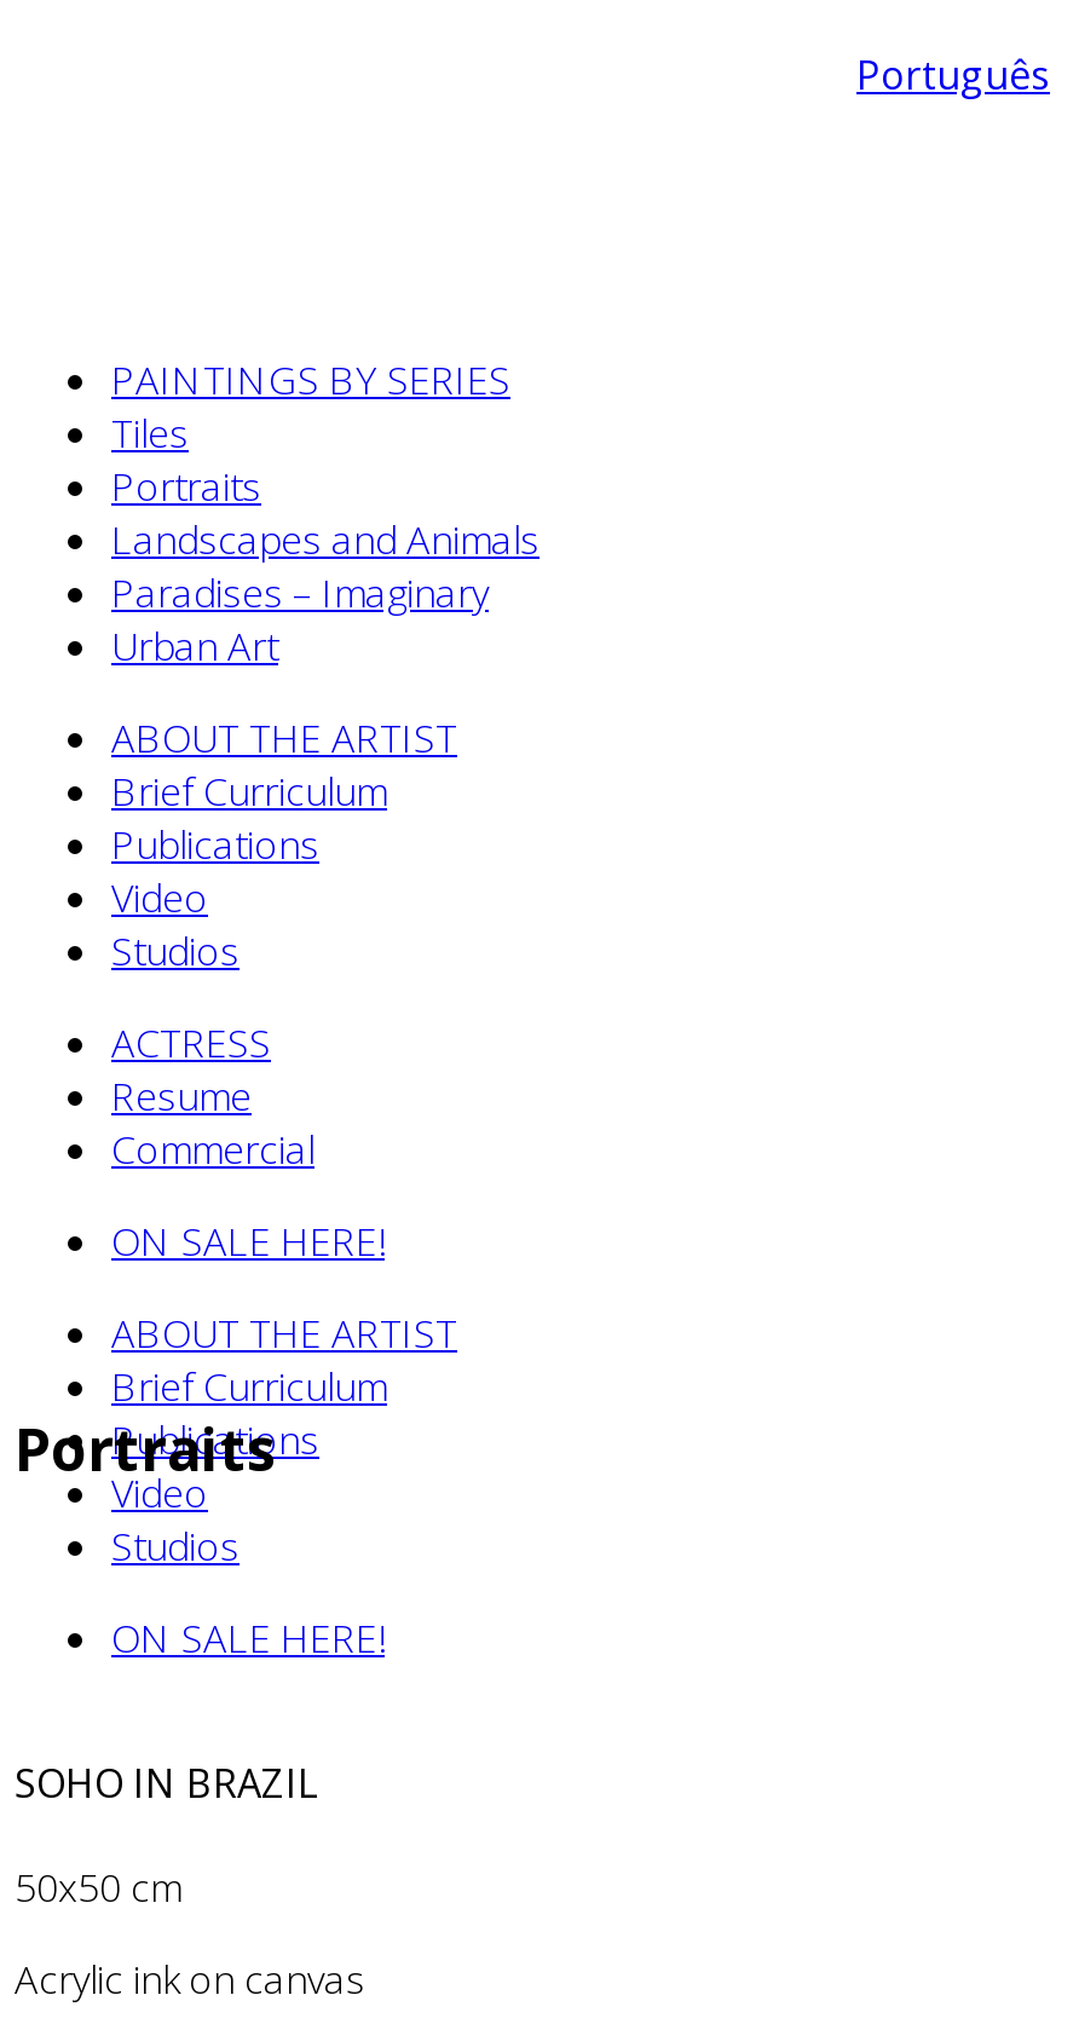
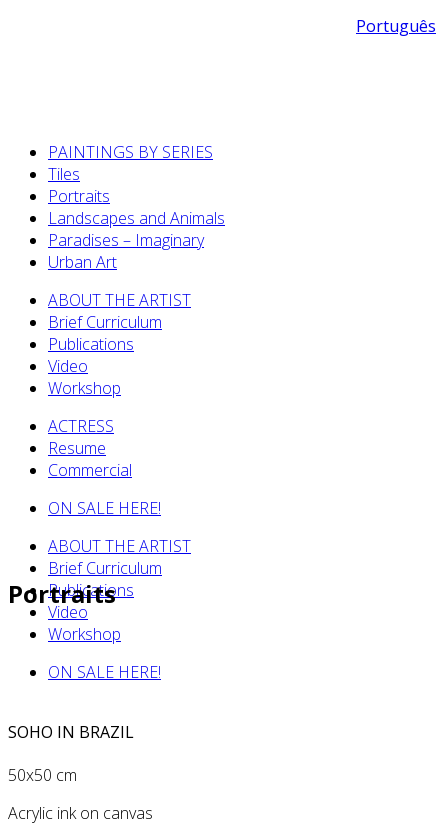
- Studios
+ Workshop

- Studios
+ Workshop
